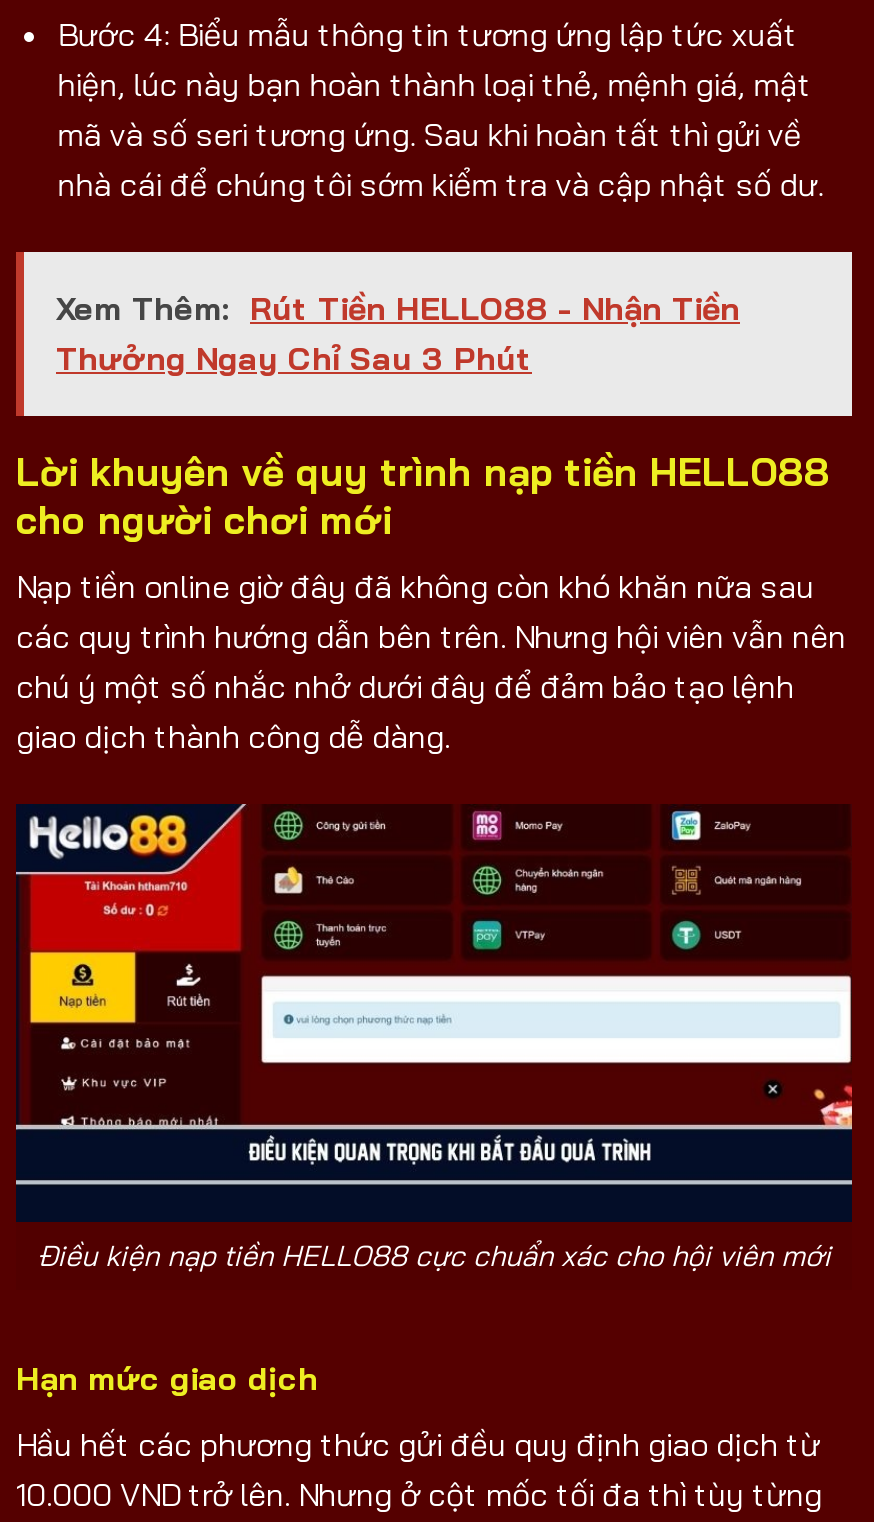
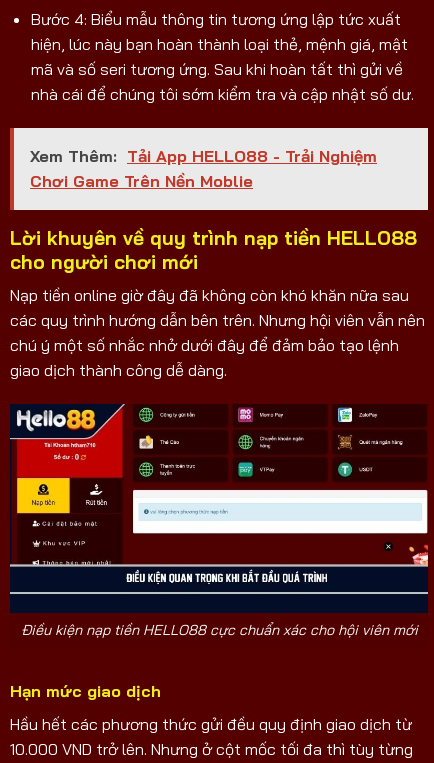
- Xem Thêm: Rút Tiền HELLO88 - Nhận Tiền
- Thưởng Ngay Chỉ Sau 3 Phút
+ Xem Thêm: Tải App HELLO88 - Trải Nghiệm
+ Chơi Game Trên Nền Moblie
